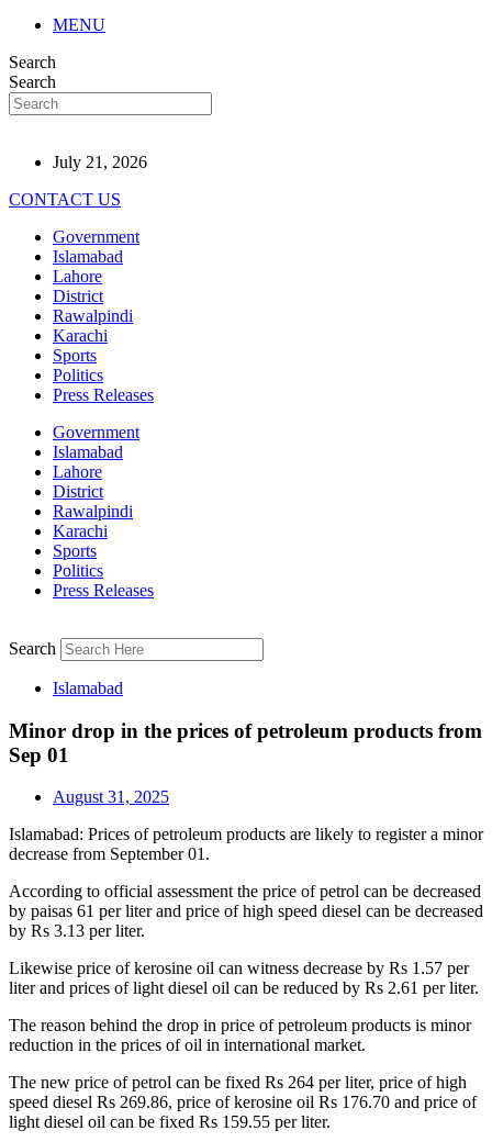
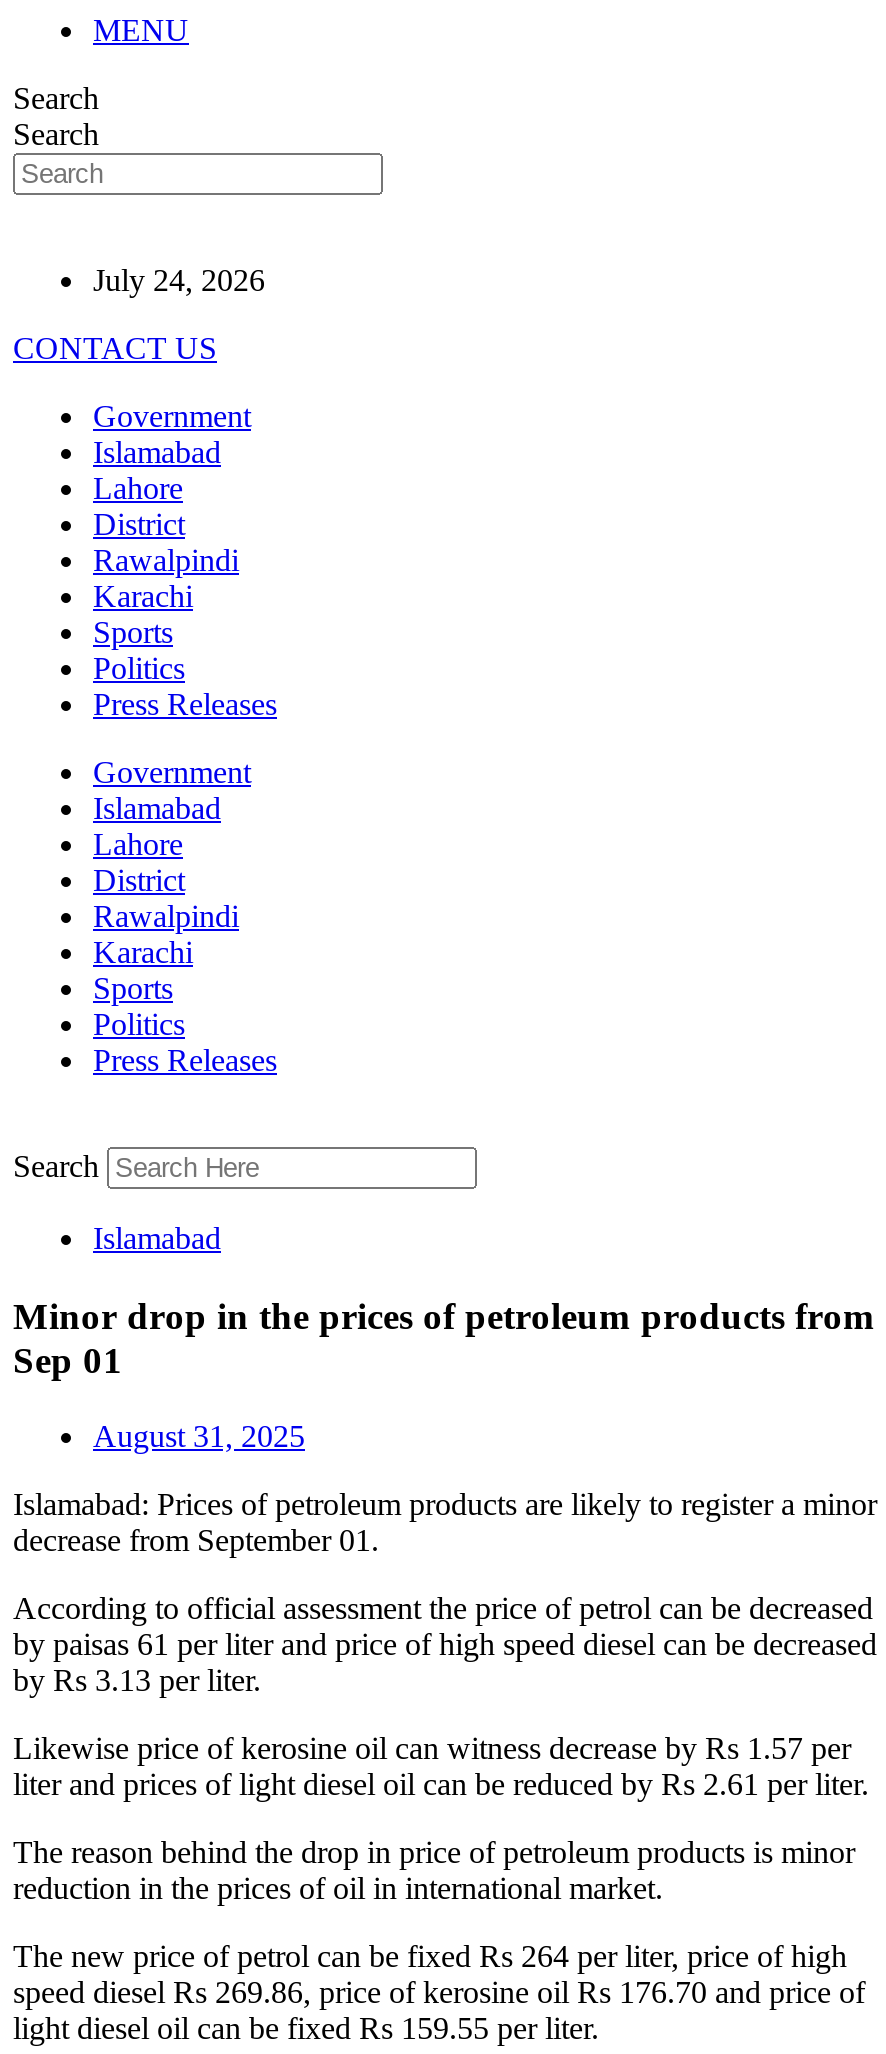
- July 21, 2026
+ July 24, 2026
